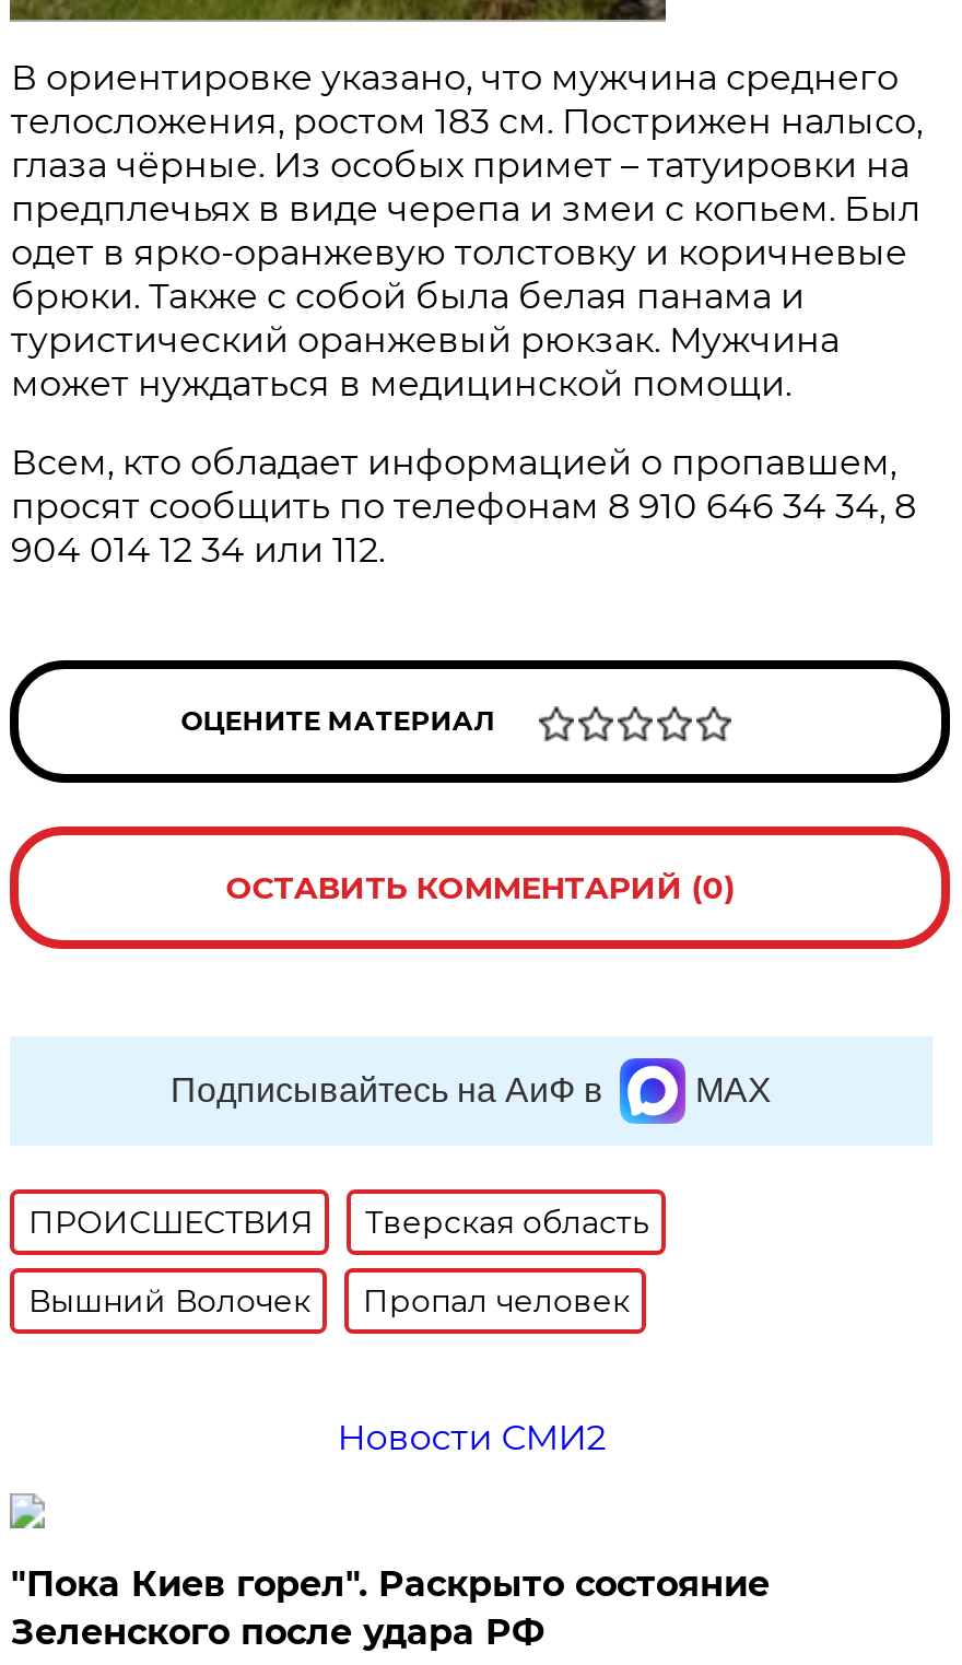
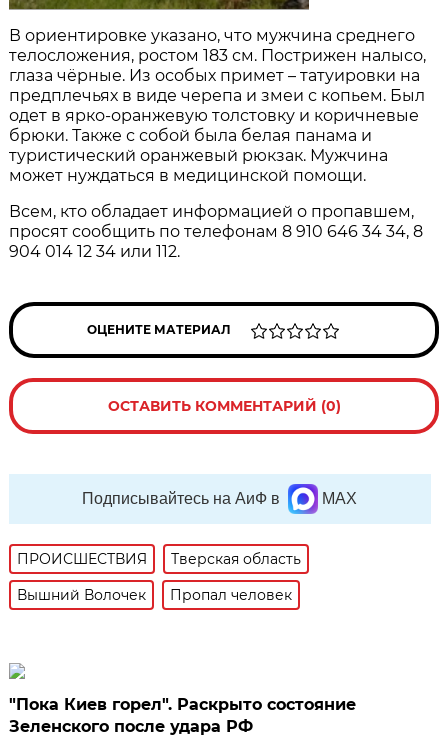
- Новости СМИ2
